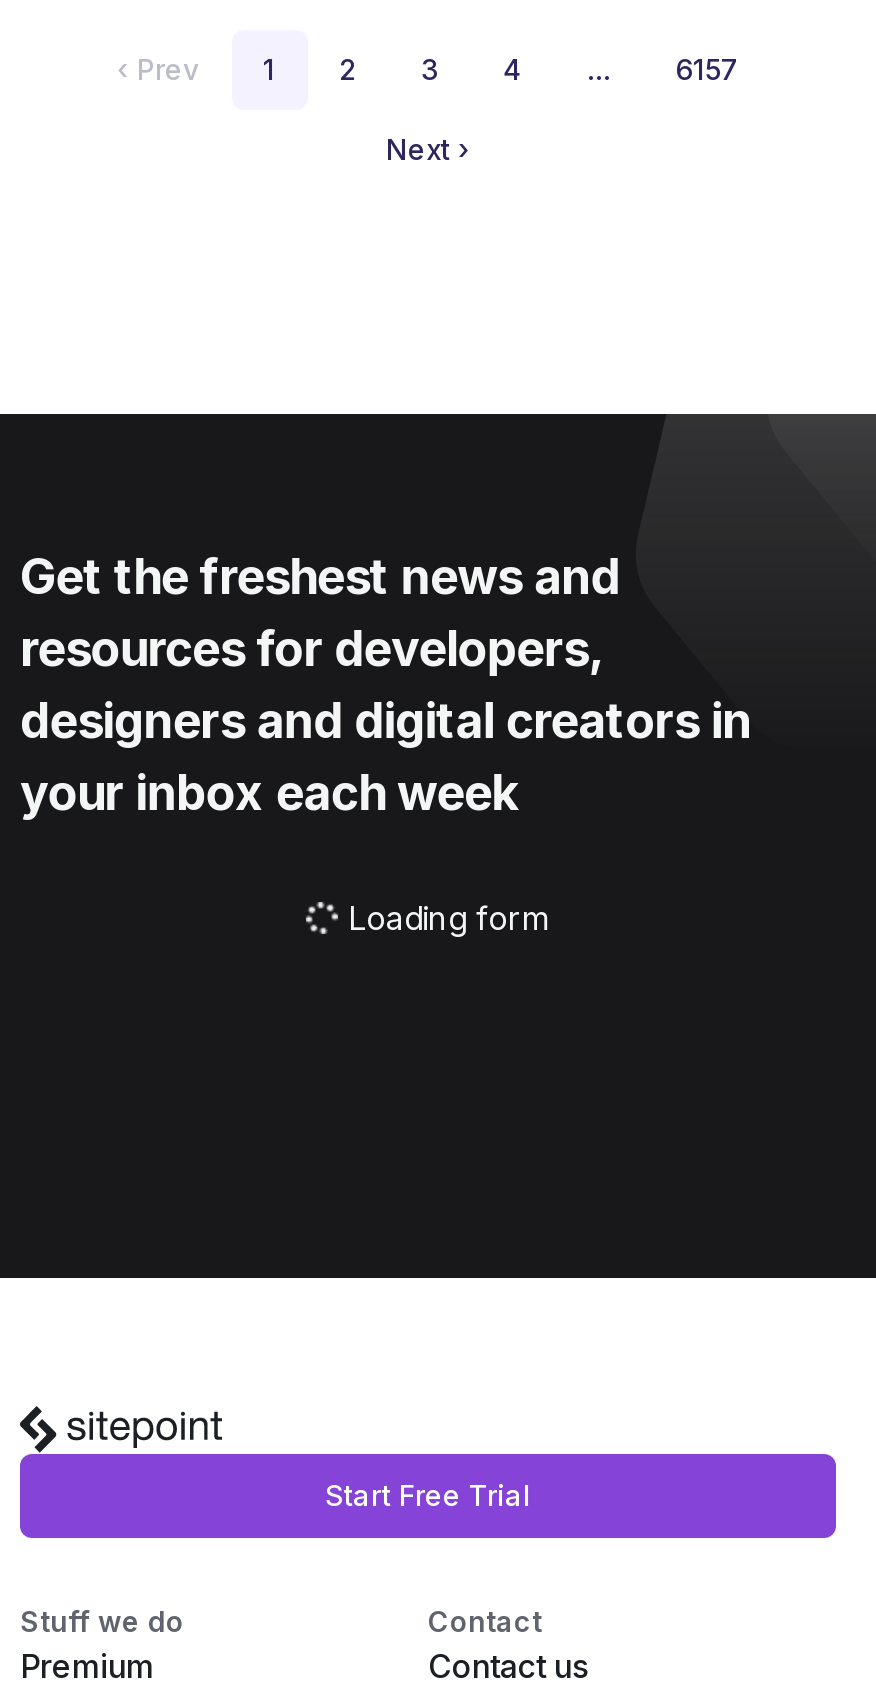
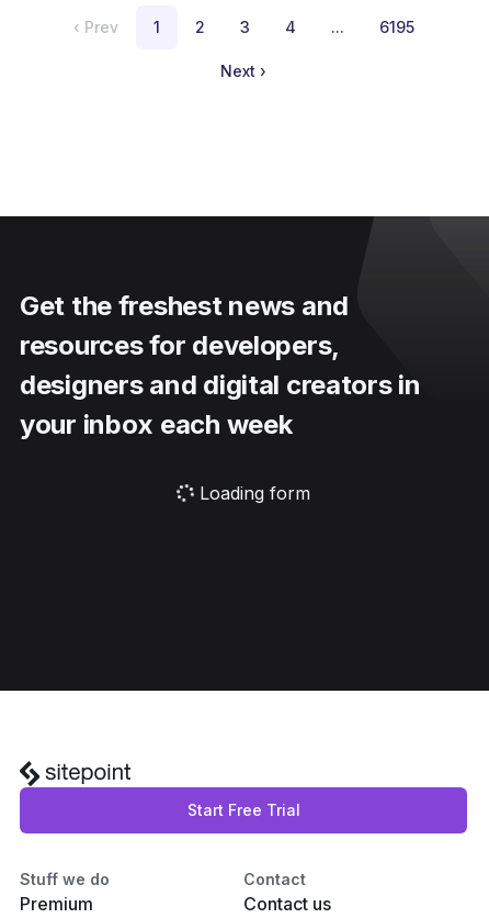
- 6157
+ 6195
